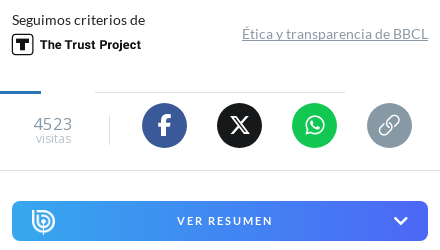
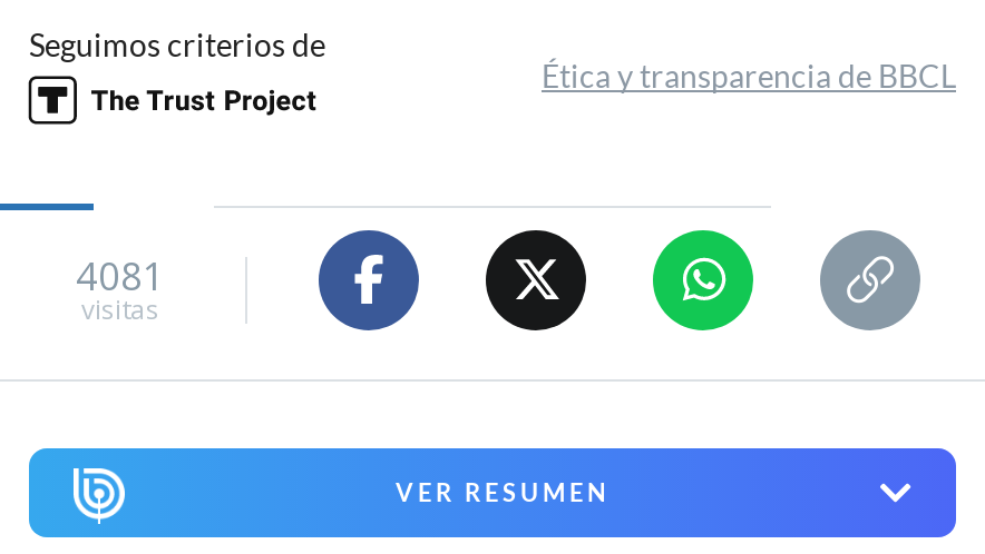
- 4523
+ 4081
